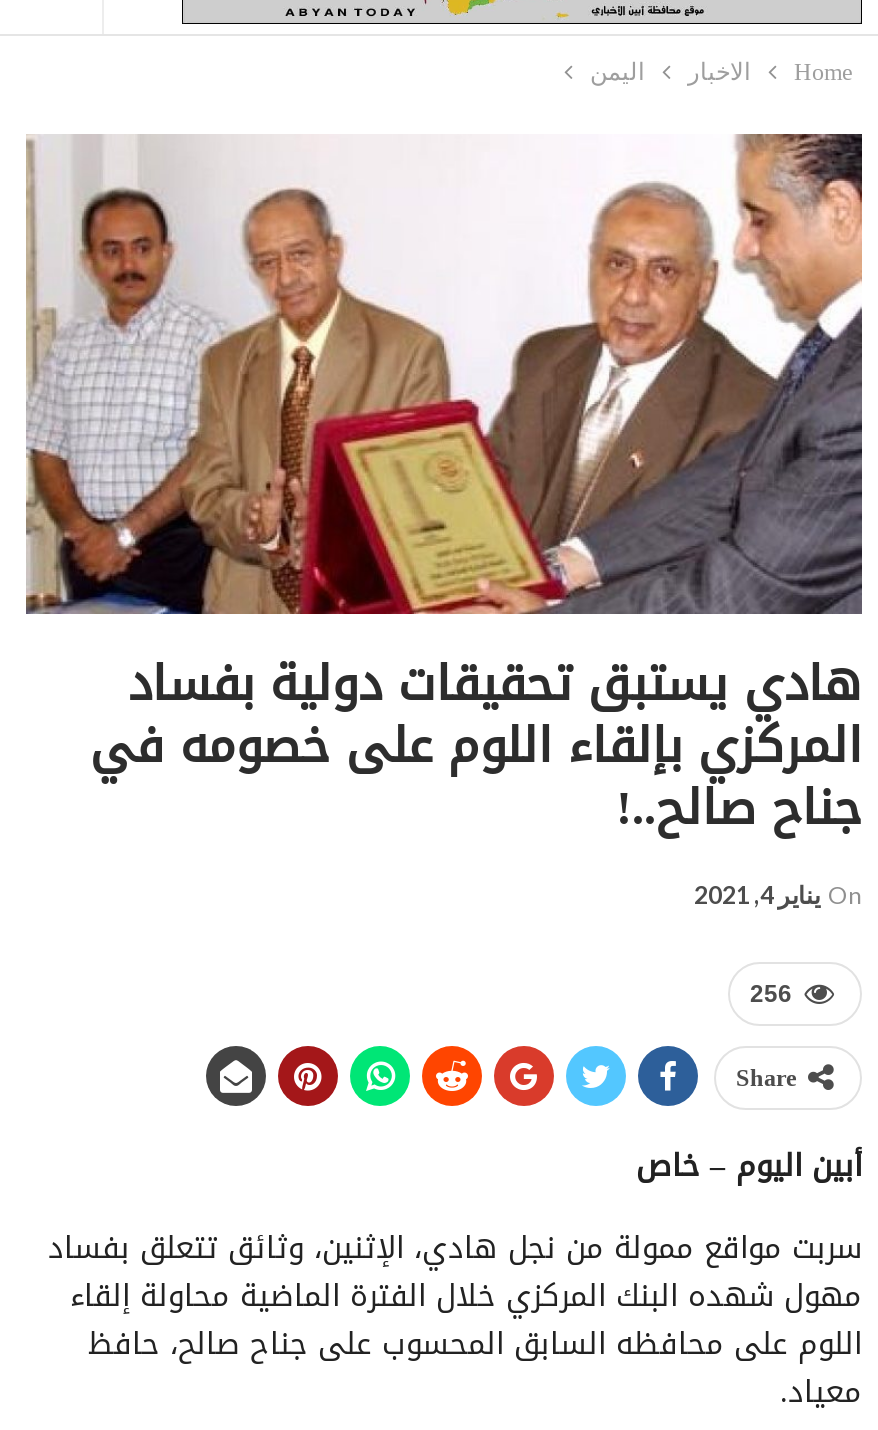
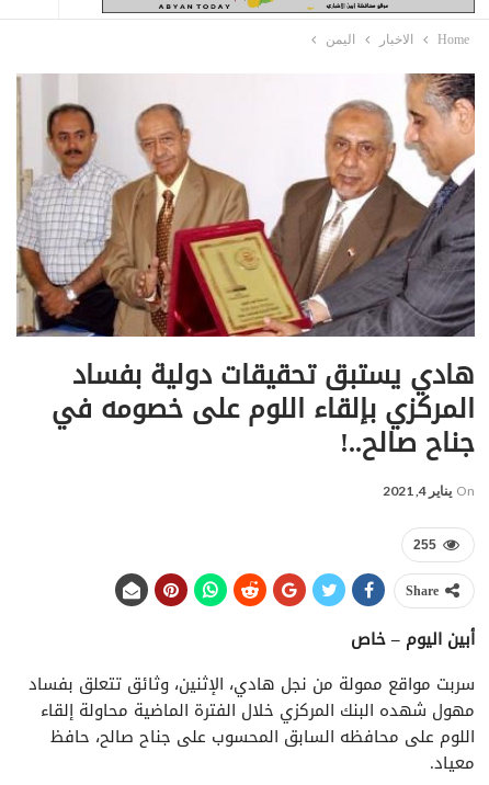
- 256
+ 255
